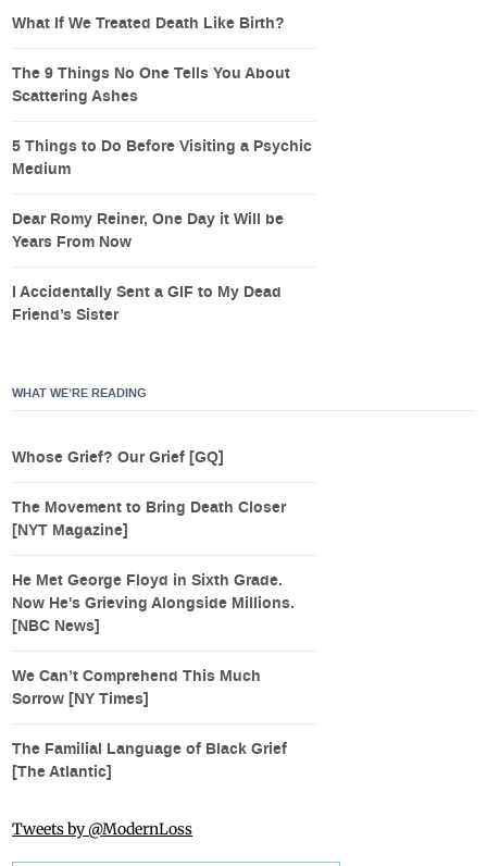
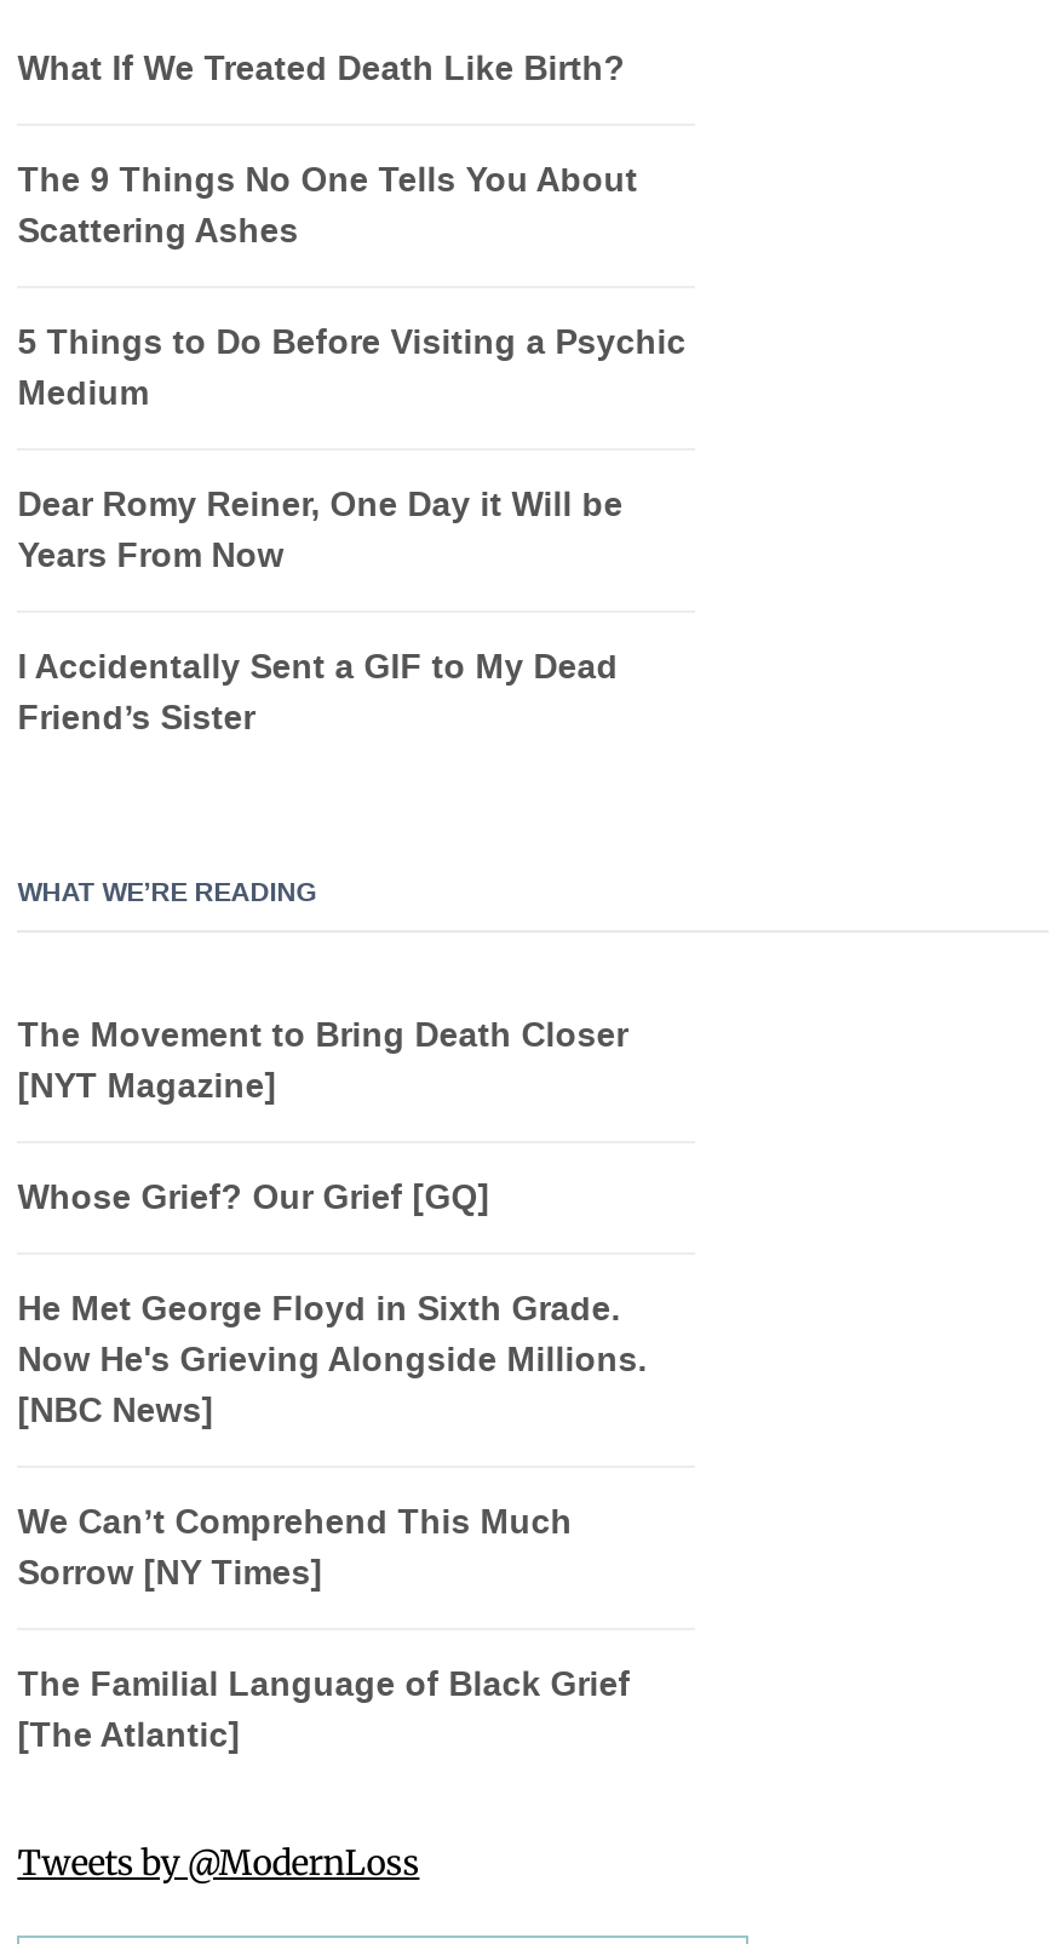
moved down: Whose Grief? Our Grief [GQ]

moved up: The Movement to Bring Death Closer | [NYT Magazine]
